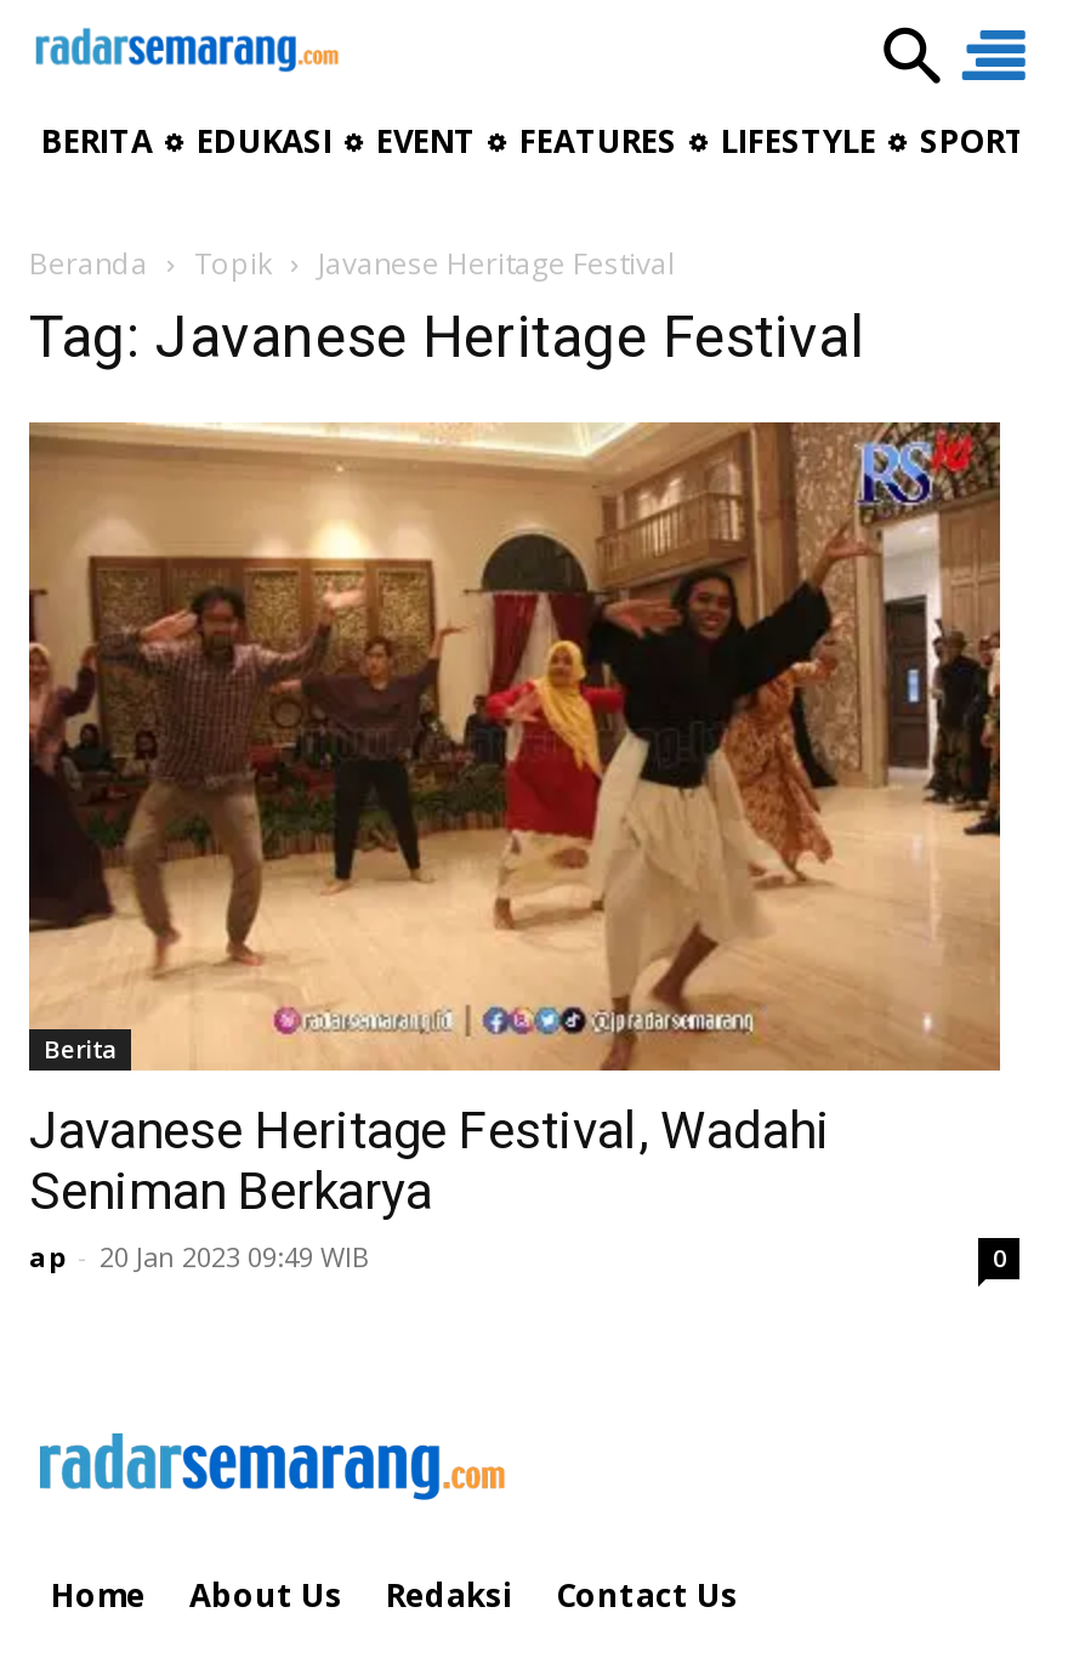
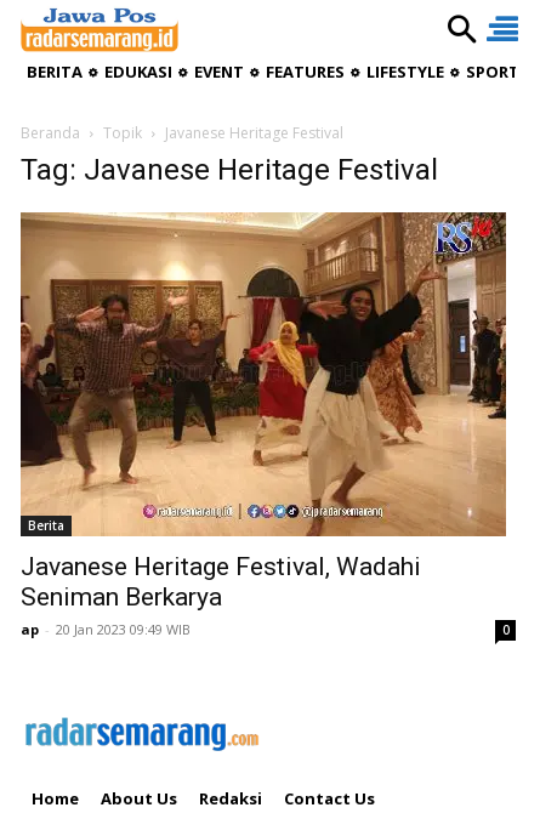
- [image]
+ [image]
